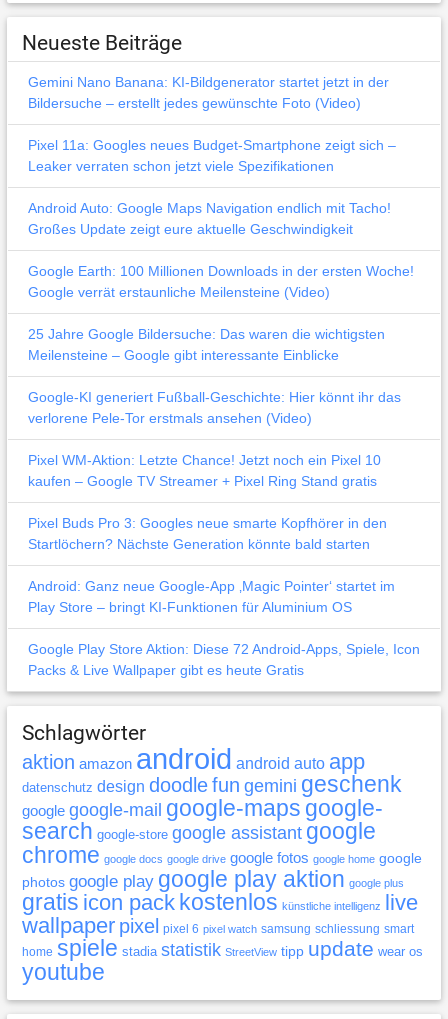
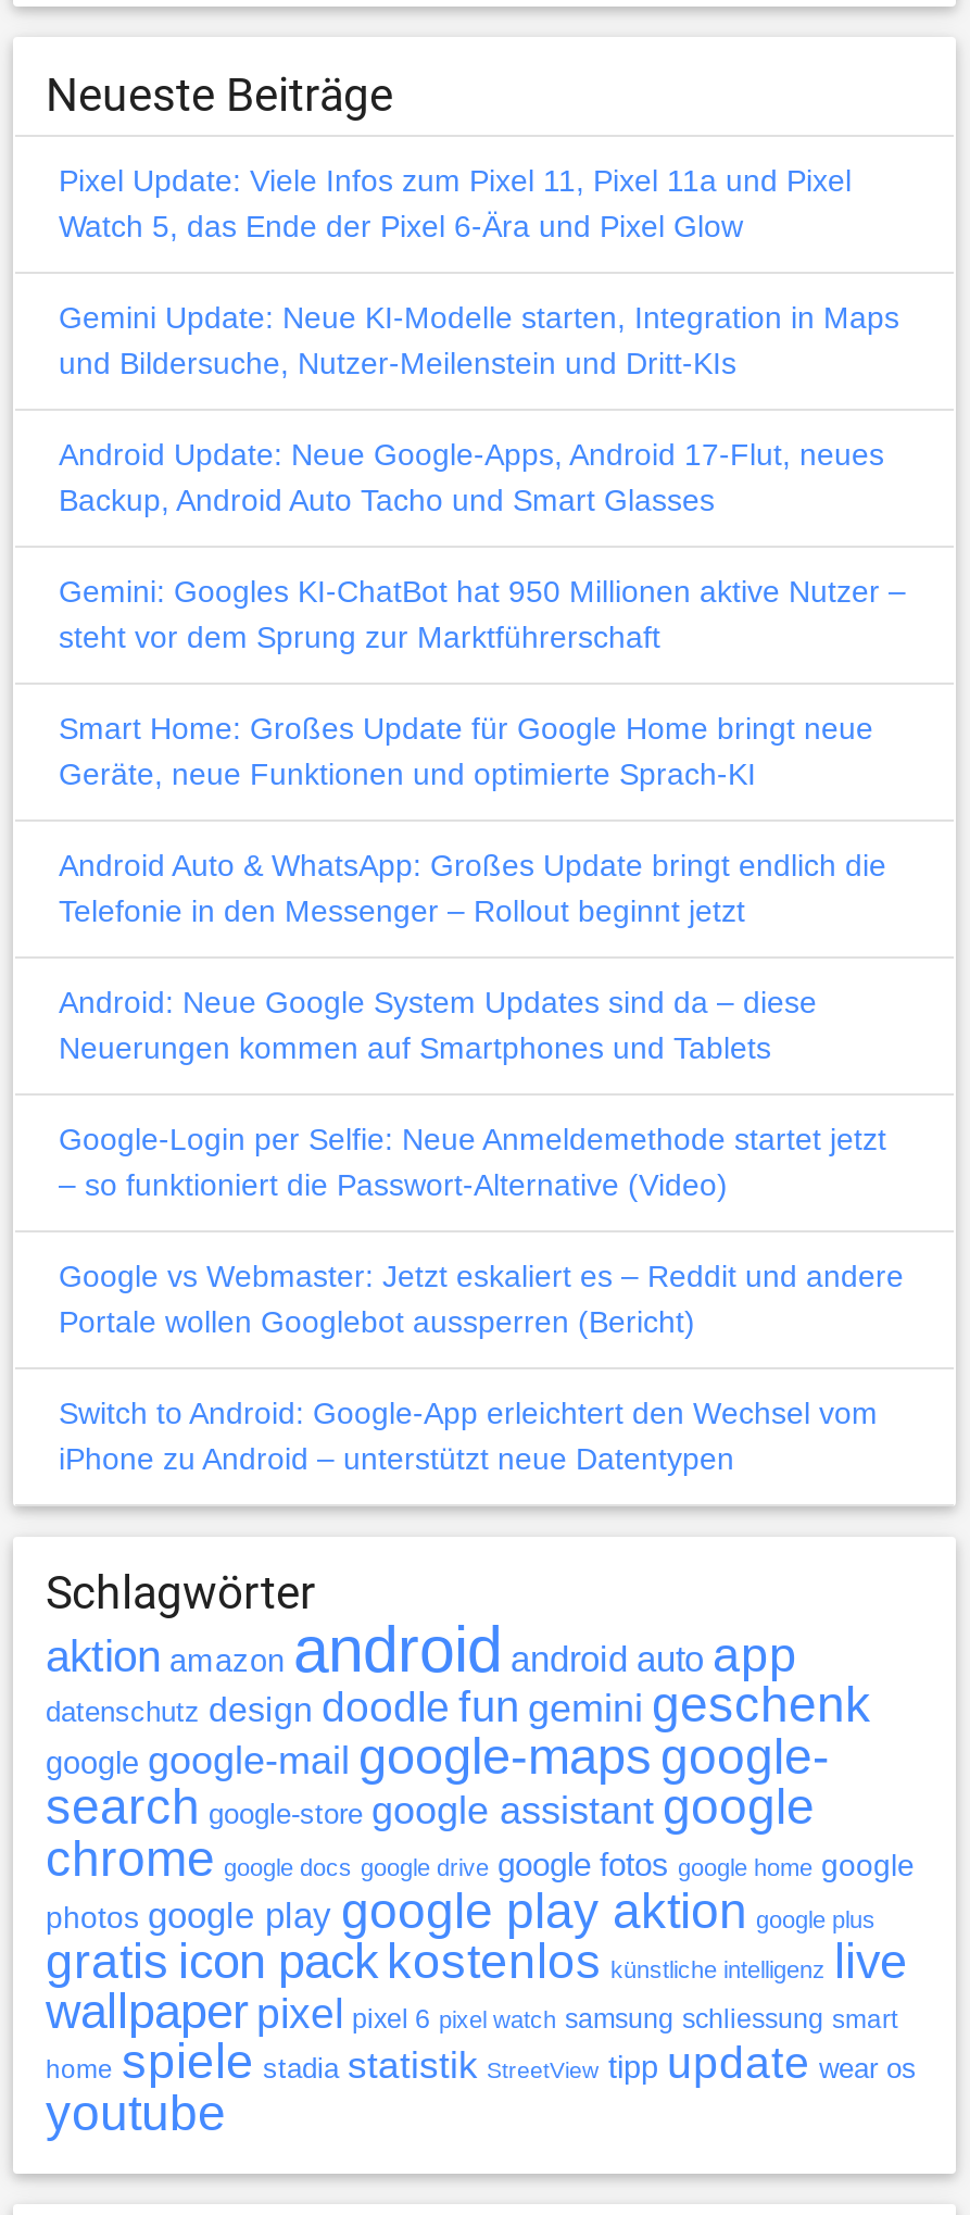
- Gemini Nano Banana: KI-Bildgenerator startet jetzt in der
- Bildersuche – erstellt jedes gewünschte Foto (Video)
+ Pixel Update: Viele Infos zum Pixel 11, Pixel 11a und Pixel
+ Watch 5, das Ende der Pixel 6-Ära und Pixel Glow

- Pixel 11a: Googles neues Budget-Smartphone zeigt sich –
- Leaker verraten schon jetzt viele Spezifikationen
+ Gemini Update: Neue KI-Modelle starten, Integration in Maps
+ und Bildersuche, Nutzer-Meilenstein und Dritt-KIs

- Android Auto: Google Maps Navigation endlich mit Tacho!
- Großes Update zeigt eure aktuelle Geschwindigkeit
+ Android Update: Neue Google-Apps, Android 17-Flut, neues
+ Backup, Android Auto Tacho und Smart Glasses

- Google Earth: 100 Millionen Downloads in der ersten Woche!
- Google verrät erstaunliche Meilensteine (Video)
+ Gemini: Googles KI-ChatBot hat 950 Millionen aktive Nutzer –
+ steht vor dem Sprung zur Marktführerschaft

- 25 Jahre Google Bildersuche: Das waren die wichtigsten
- Meilensteine – Google gibt interessante Einblicke
+ Smart Home: Großes Update für Google Home bringt neue
+ Geräte, neue Funktionen und optimierte Sprach-KI

- Google-KI generiert Fußball-Geschichte: Hier könnt ihr das
- verlorene Pele-Tor erstmals ansehen (Video)
+ Android Auto & WhatsApp: Großes Update bringt endlich die
+ Telefonie in den Messenger – Rollout beginnt jetzt

- Pixel WM-Aktion: Letzte Chance! Jetzt noch ein Pixel 10
- kaufen – Google TV Streamer + Pixel Ring Stand gratis
+ Android: Neue Google System Updates sind da – diese
+ Neuerungen kommen auf Smartphones und Tablets

- Pixel Buds Pro 3: Googles neue smarte Kopfhörer in den
- Startlöchern? Nächste Generation könnte bald starten
+ Google-Login per Selfie: Neue Anmeldemethode startet jetzt
+ – so funktioniert die Passwort-Alternative (Video)

- Android: Ganz neue Google-App ‚Magic Pointer‘ startet im
- Play Store – bringt KI-Funktionen für Aluminium OS
+ Google vs Webmaster: Jetzt eskaliert es – Reddit und andere
+ Portale wollen Googlebot aussperren (Bericht)

- Google Play Store Aktion: Diese 72 Android-Apps, Spiele, Icon
- Packs & Live Wallpaper gibt es heute Gratis
+ Switch to Android: Google-App erleichtert den Wechsel vom
+ iPhone zu Android – unterstützt neue Datentypen
